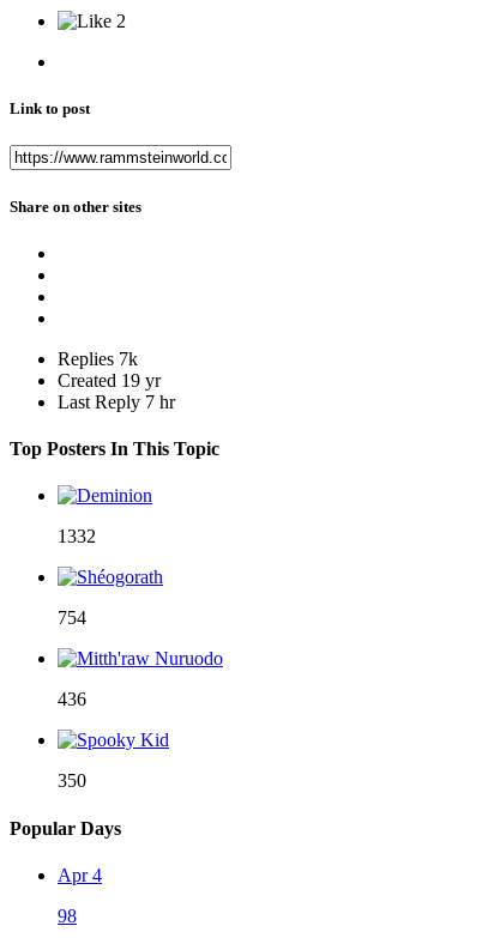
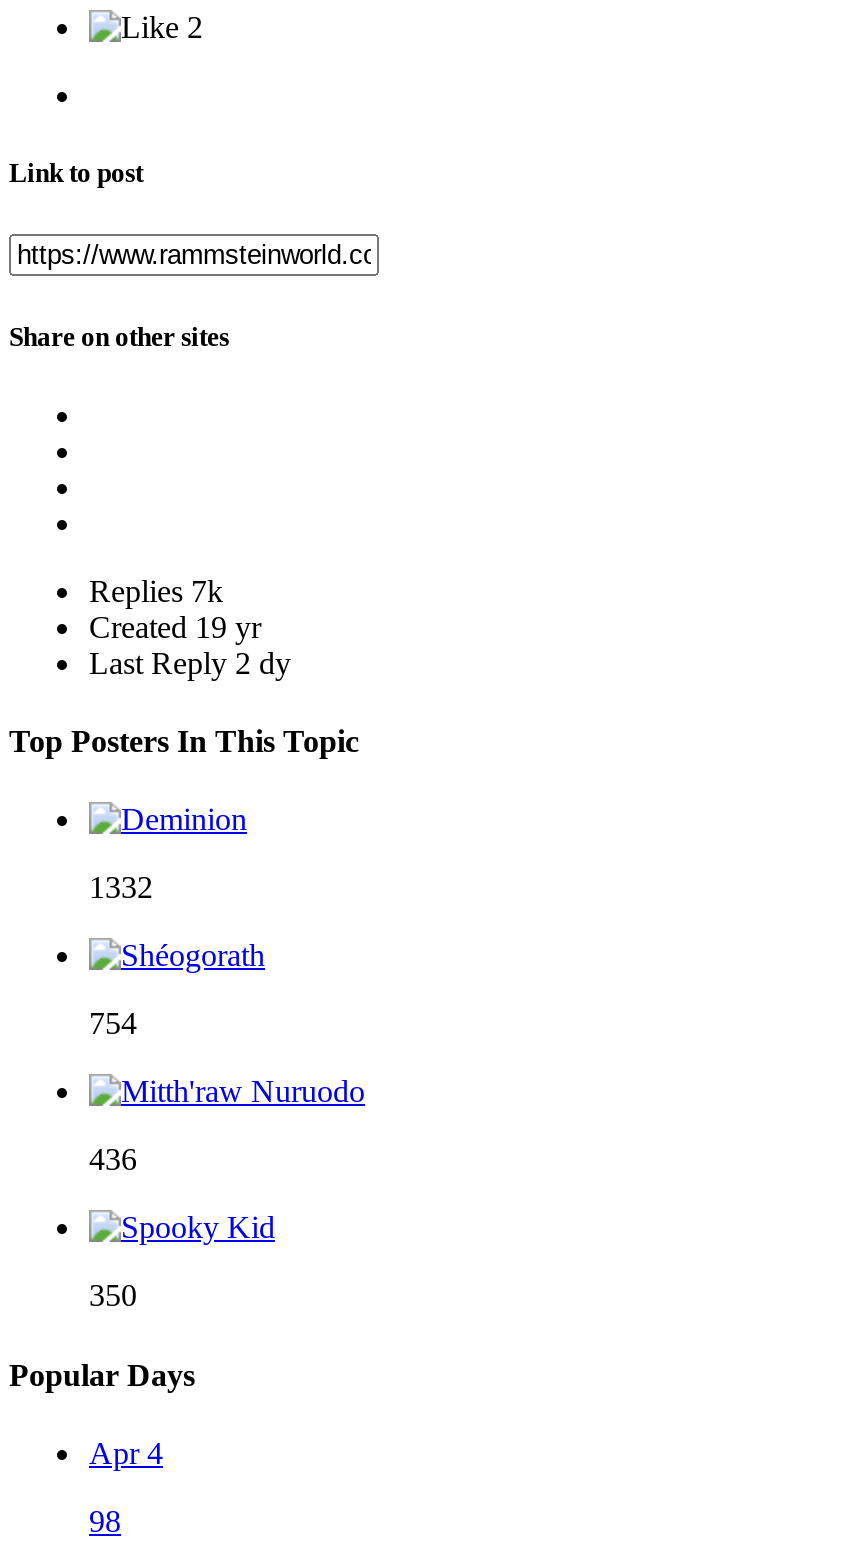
- Last Reply 7 hr
+ Last Reply 2 dy
